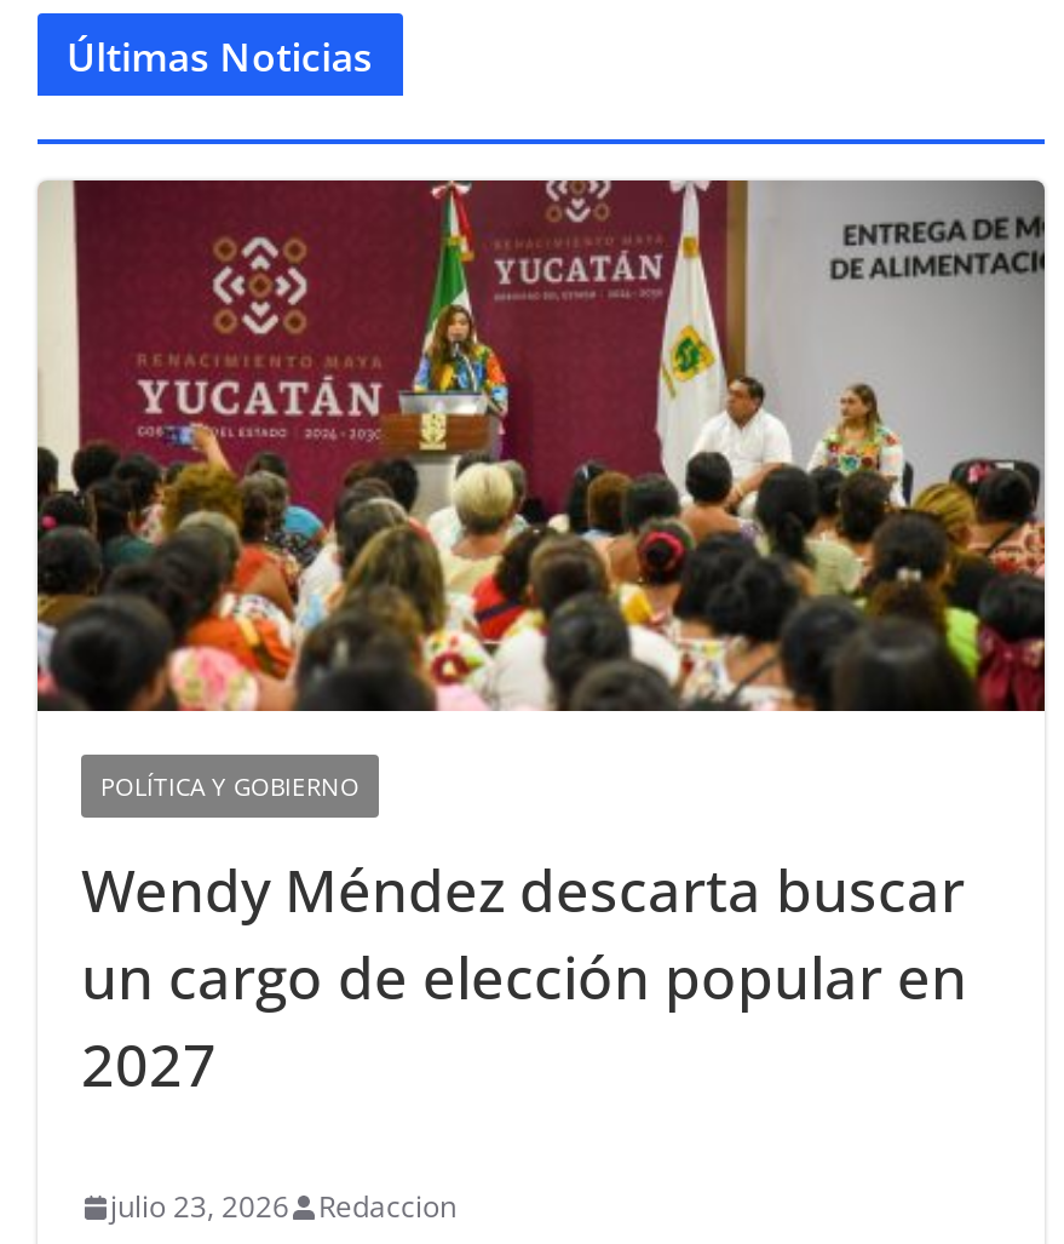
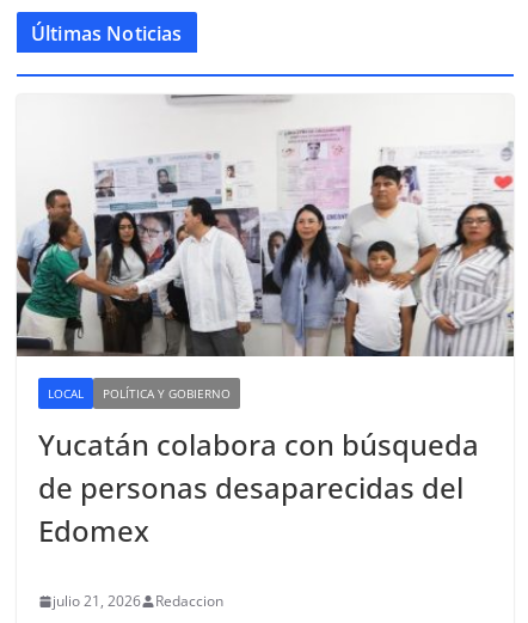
- [image]
+ [image]

+ LOCAL

- Wendy Méndez descarta buscar
- un cargo de elección popular en
- 2027
+ Yucatán colabora con búsqueda
+ de personas desaparecidas del
+ Edomex

- julio 23, 2026 Redaccion
+ julio 21, 2026 Redaccion
